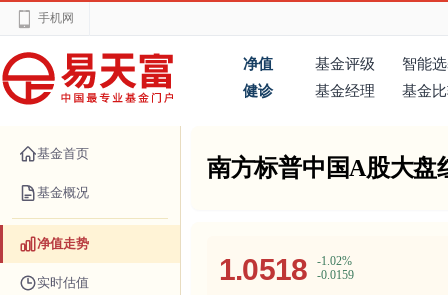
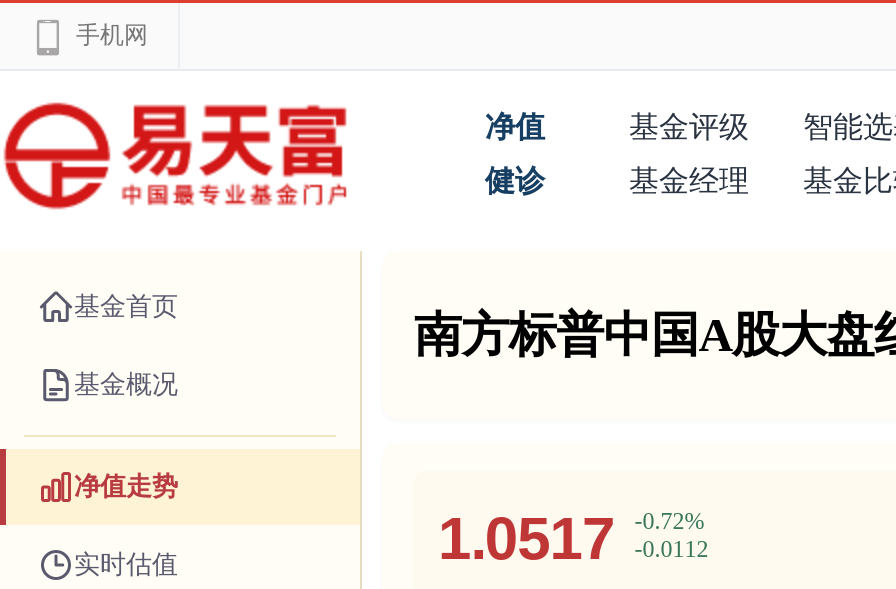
- 1.0518
+ 1.0517

- -1.02%
+ -0.72%

- -0.0159
+ -0.0112
